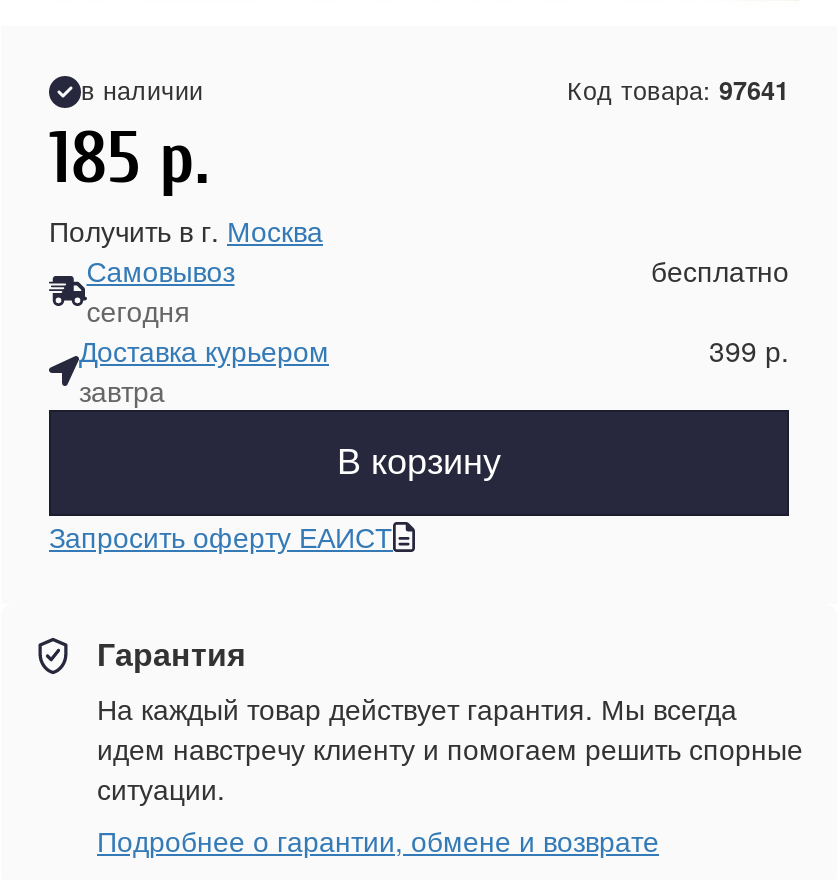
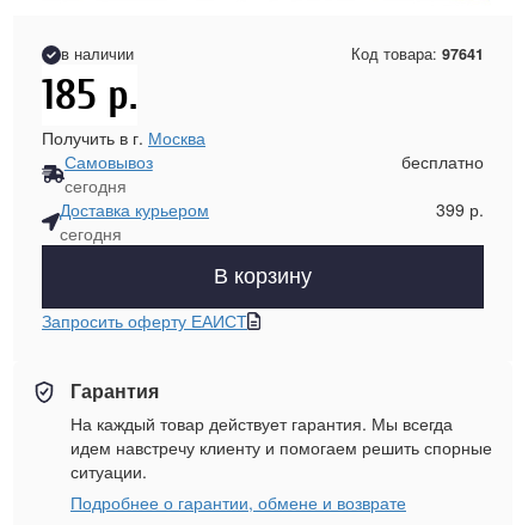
- завтра
+ сегодня
